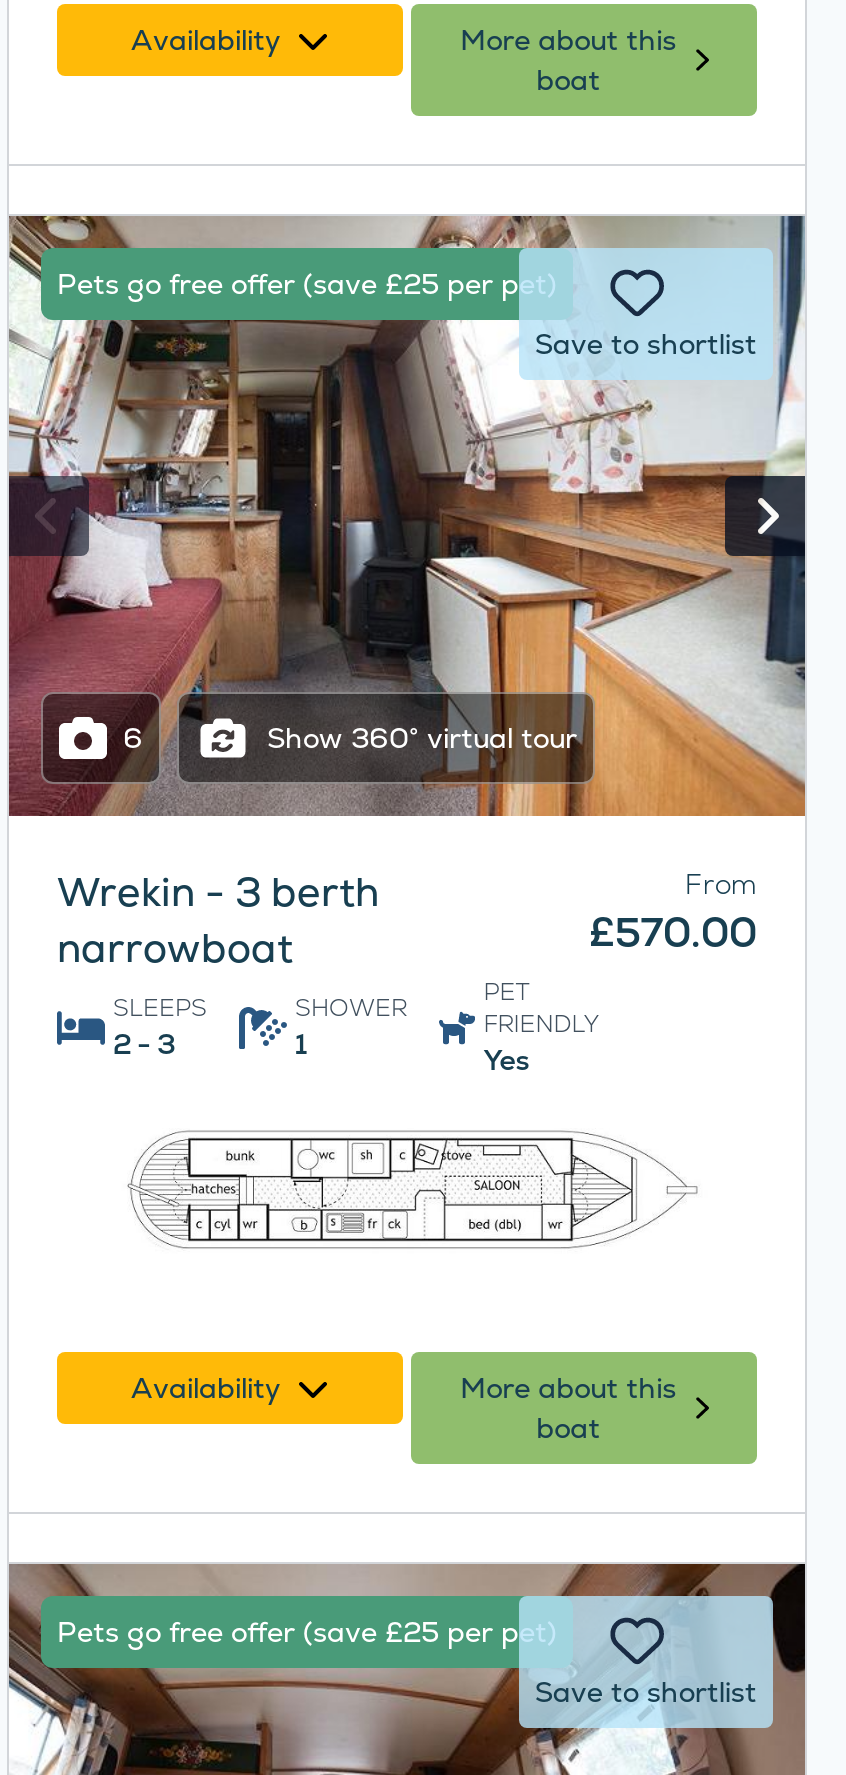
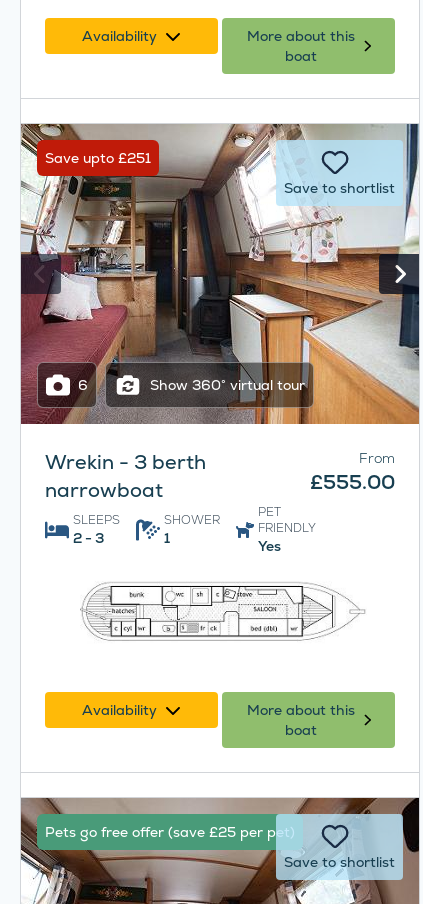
- Pets go free offer (save £25 per pet)
+ Save upto £251

- £570.00
+ £555.00
